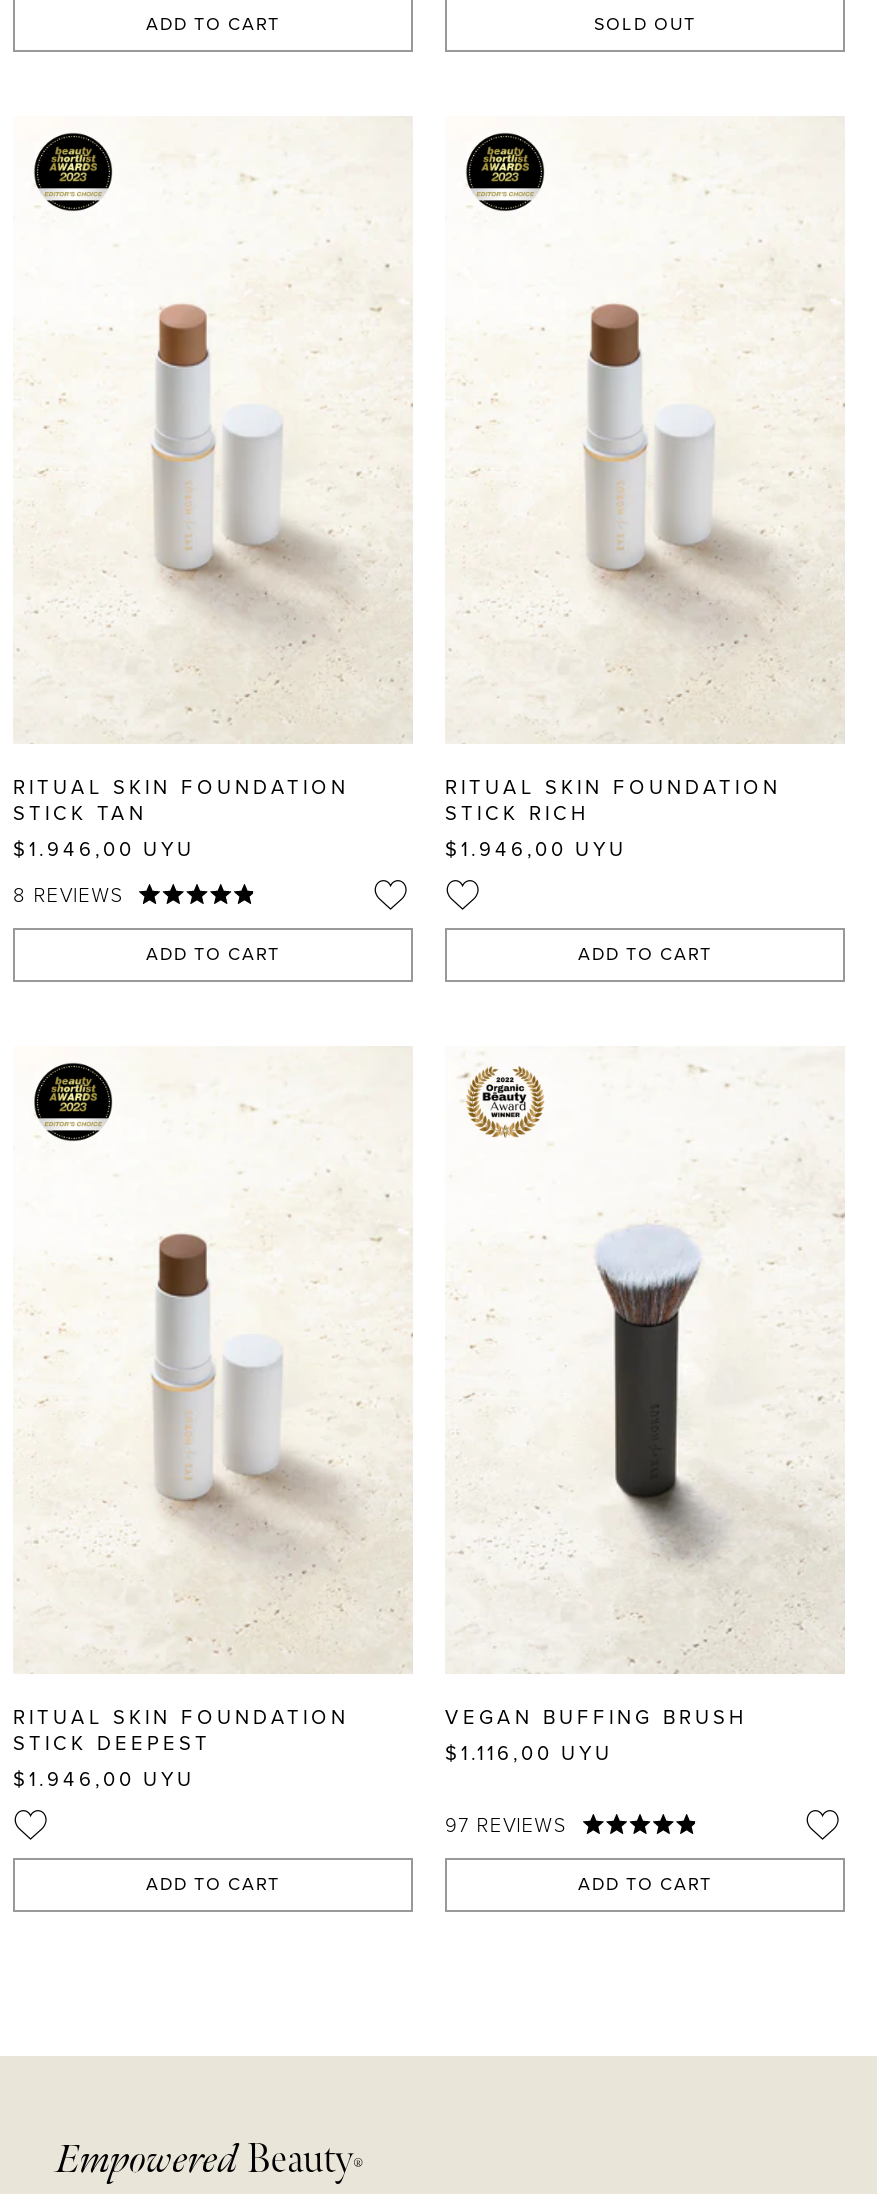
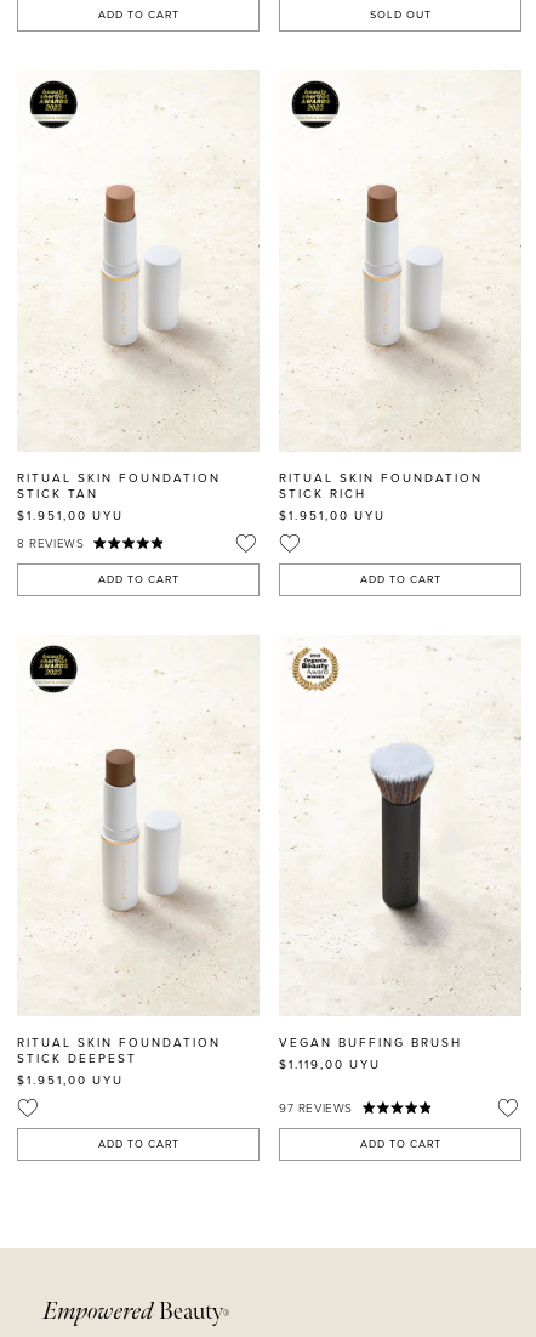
- $1.946,00 UYU
+ $1.951,00 UYU

- $1.946,00 UYU
+ $1.951,00 UYU

- $1.116,00 UYU
+ $1.119,00 UYU

- $1.946,00 UYU
+ $1.951,00 UYU
